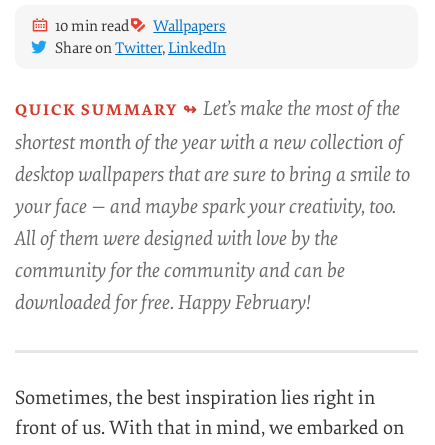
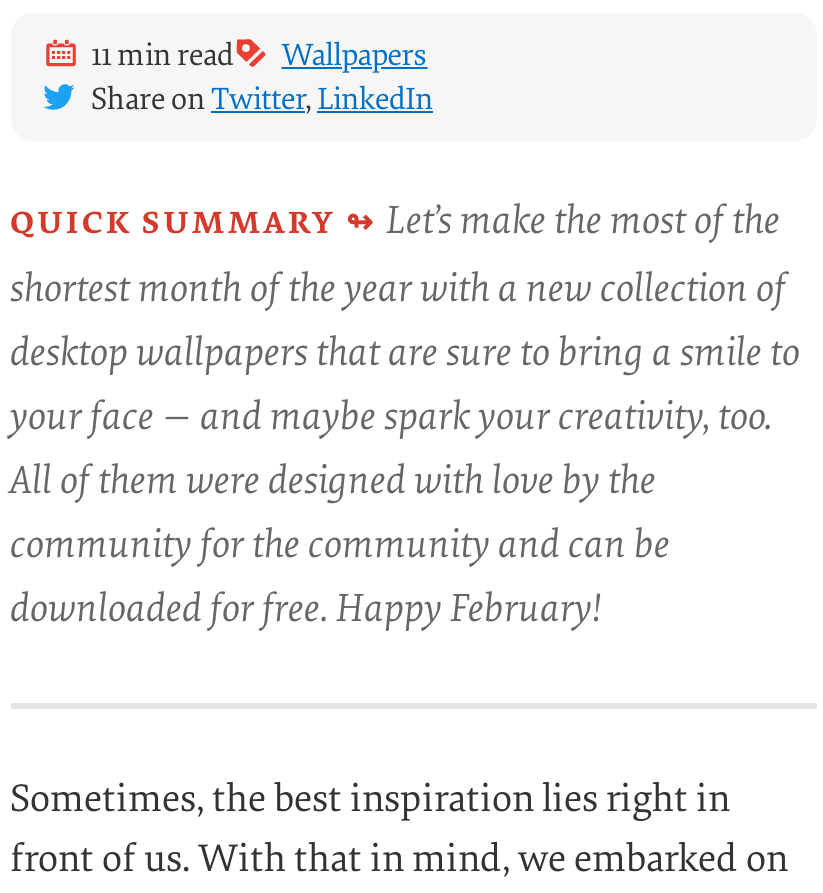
- 10 min read Wallpapers
+ 11 min read Wallpapers
